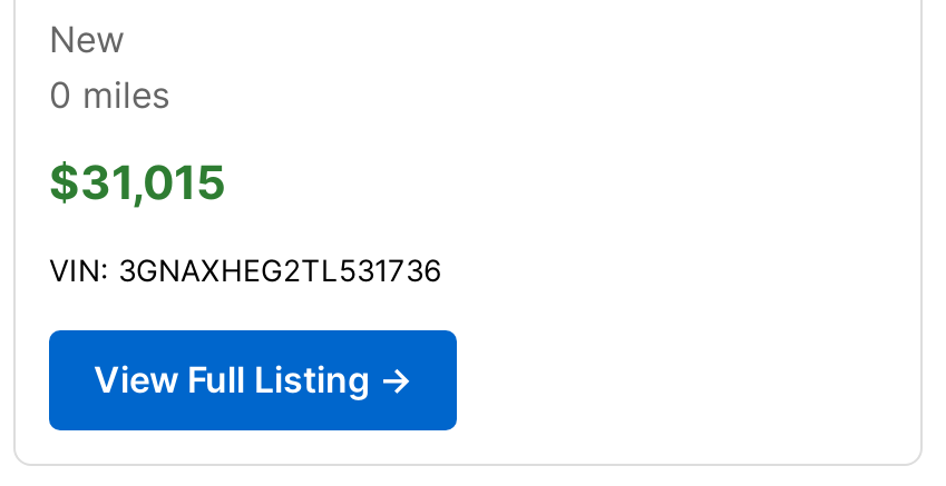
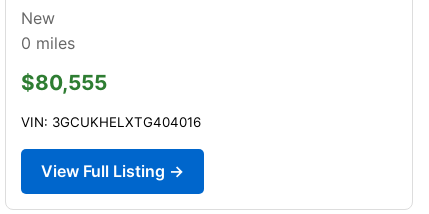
- $31,015
+ $80,555

- VIN: 3GNAXHEG2TL531736
+ VIN: 3GCUKHELXTG404016
